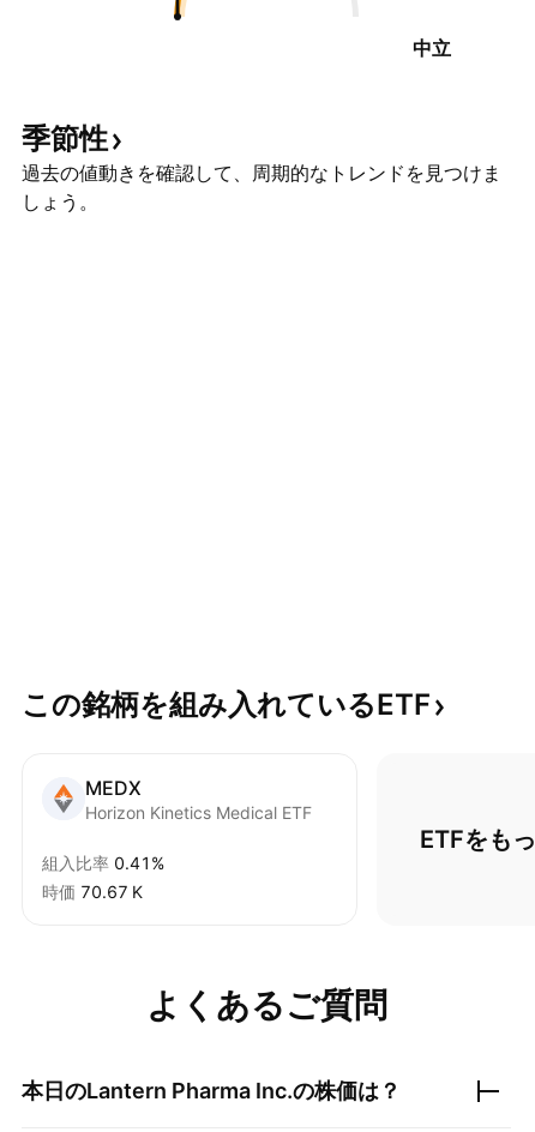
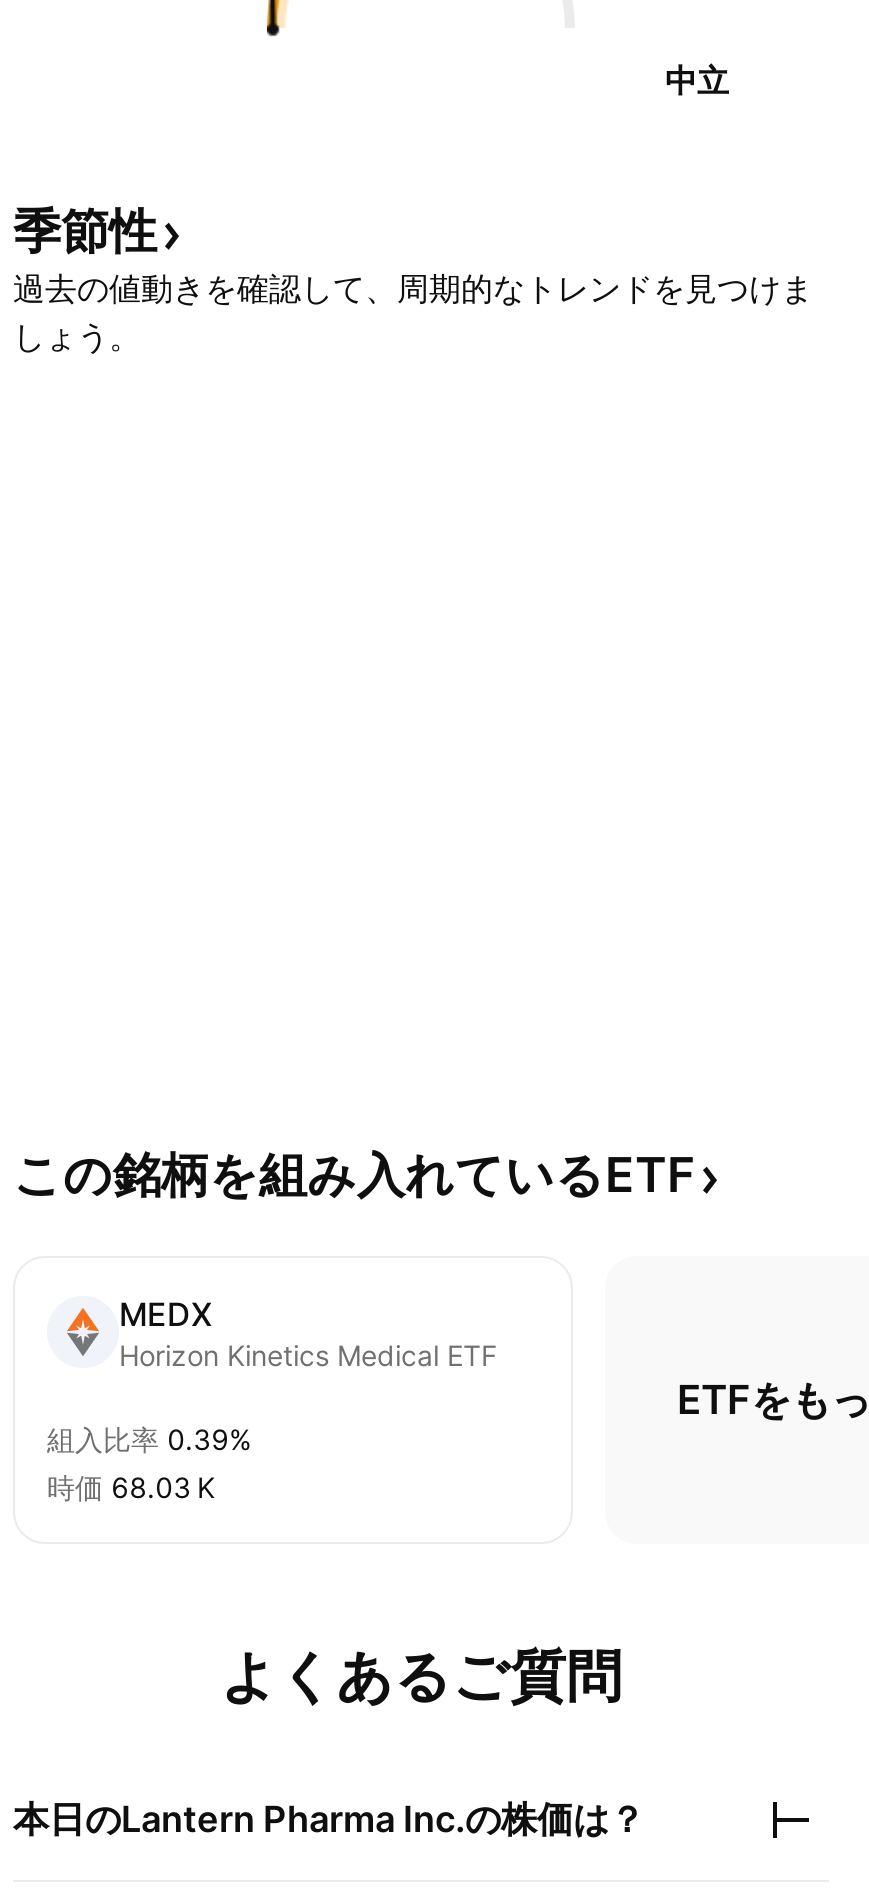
- 組入比率 0.41%
+ 組入比率 0.39%

- 時価 70.67 K
+ 時価 68.03 K
